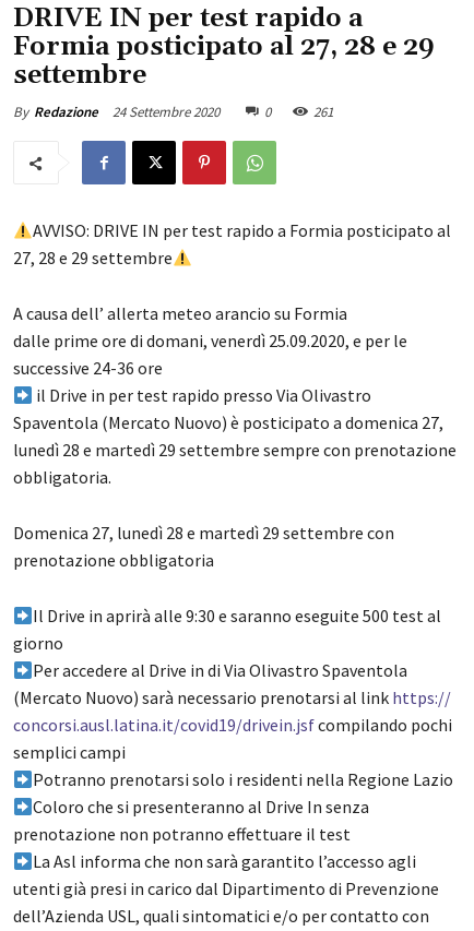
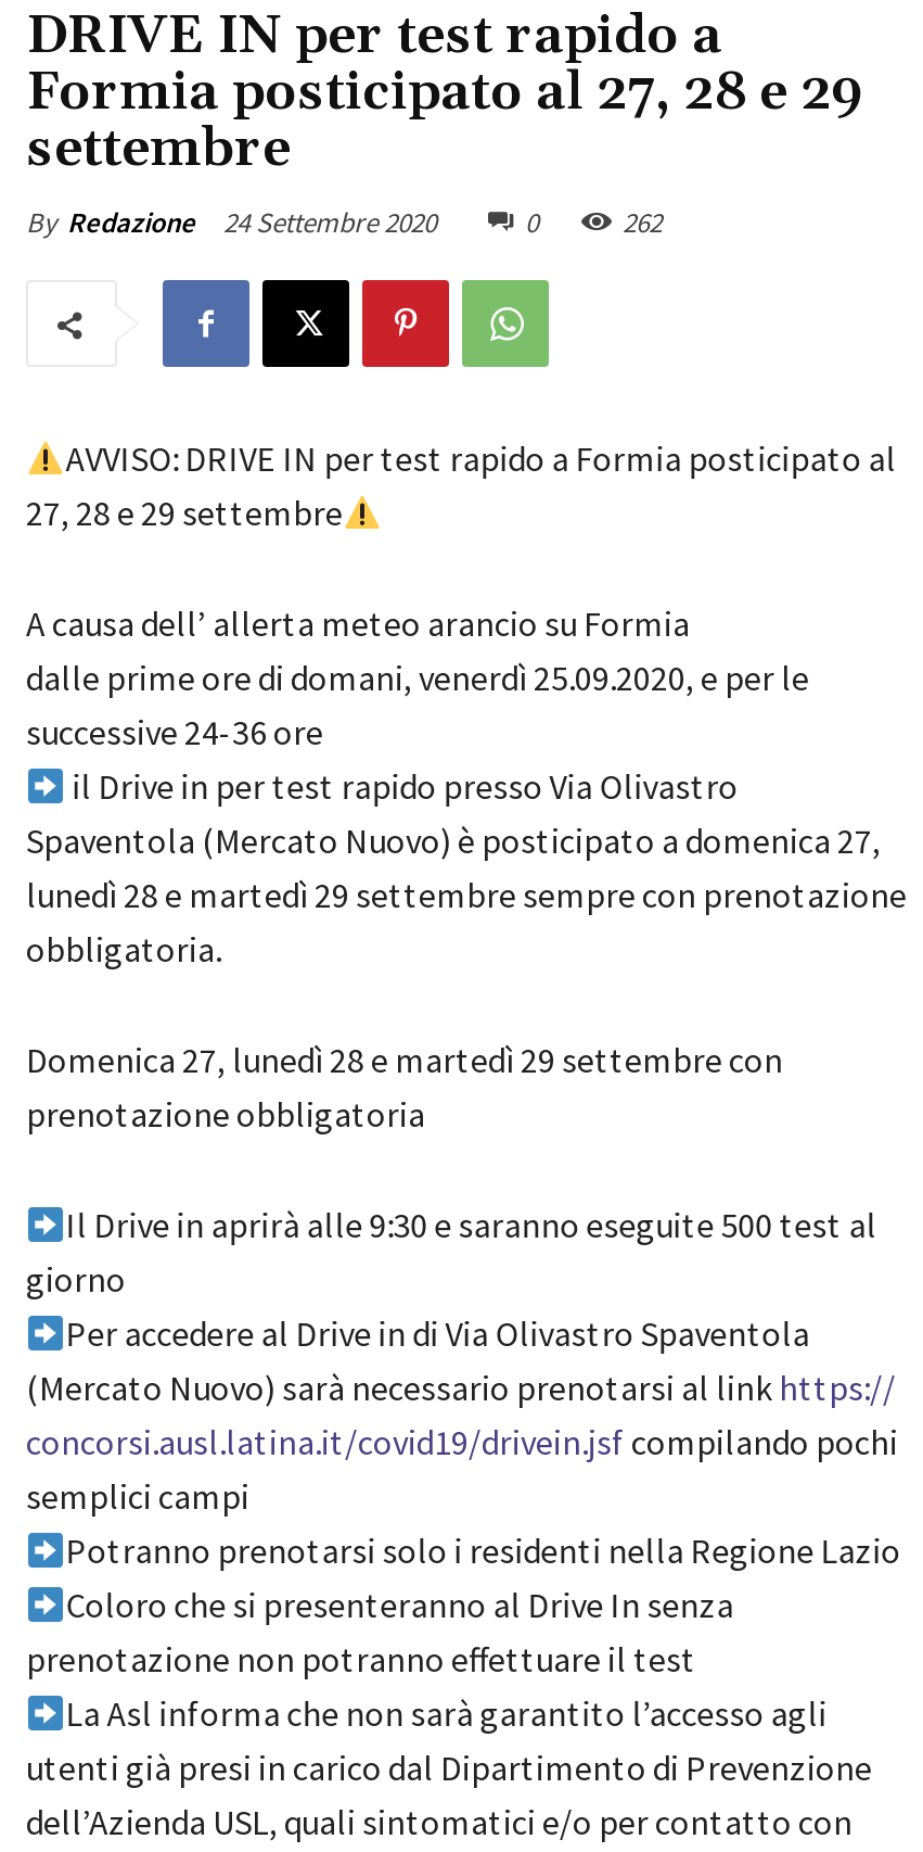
- 261
+ 262
